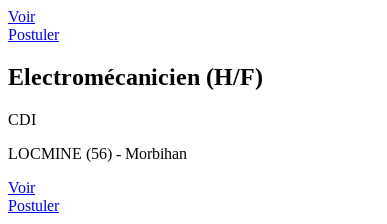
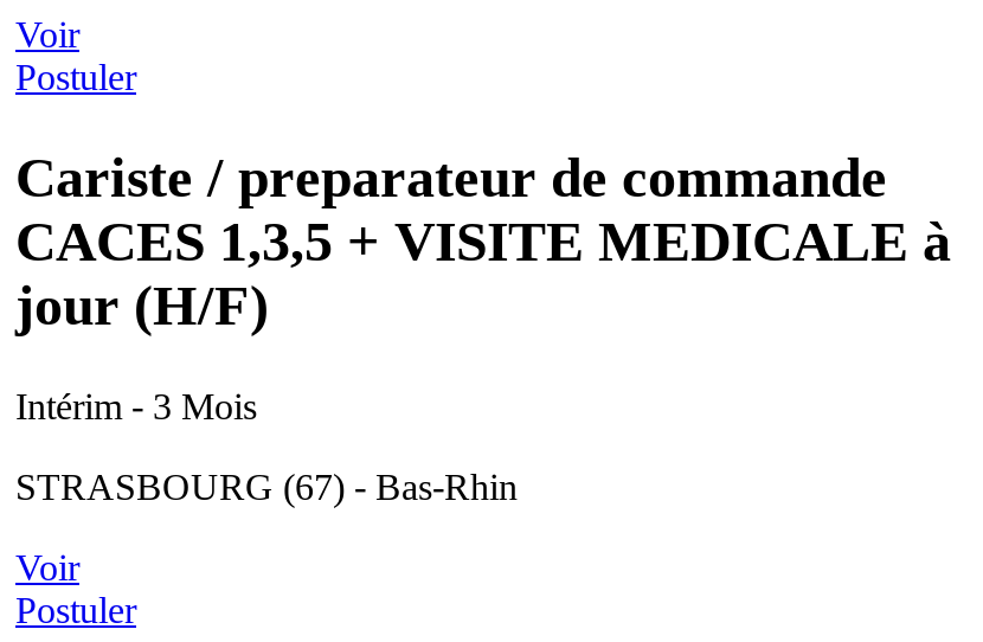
- Electromécanicien (H/F)
+ Cariste / preparateur de commande
+ CACES 1,3,5 + VISITE MEDICALE à
+ jour (H/F)

- CDI
+ Intérim - 3 Mois

- LOCMINE (56) - Morbihan
+ STRASBOURG (67) - Bas-Rhin
